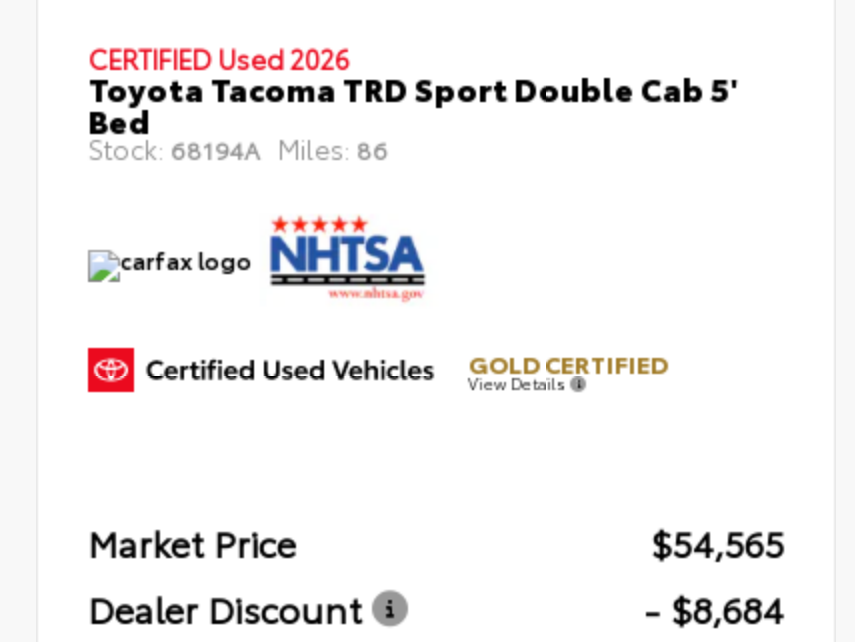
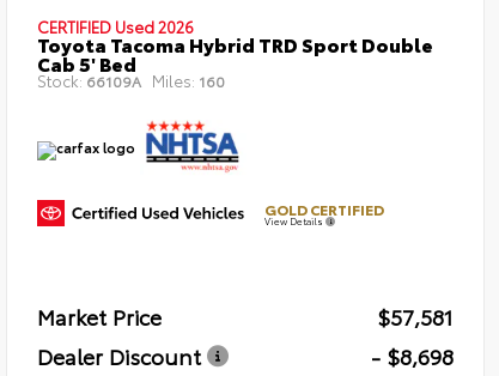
- Toyota Tacoma TRD Sport Double Cab 5'
- Bed
- Stock: 68194A Miles: 86
+ Toyota Tacoma Hybrid TRD Sport Double
+ Cab 5' Bed
+ Stock: 66109A Miles: 160

- $54,565
+ $57,581

- - $8,684
+ - $8,698
